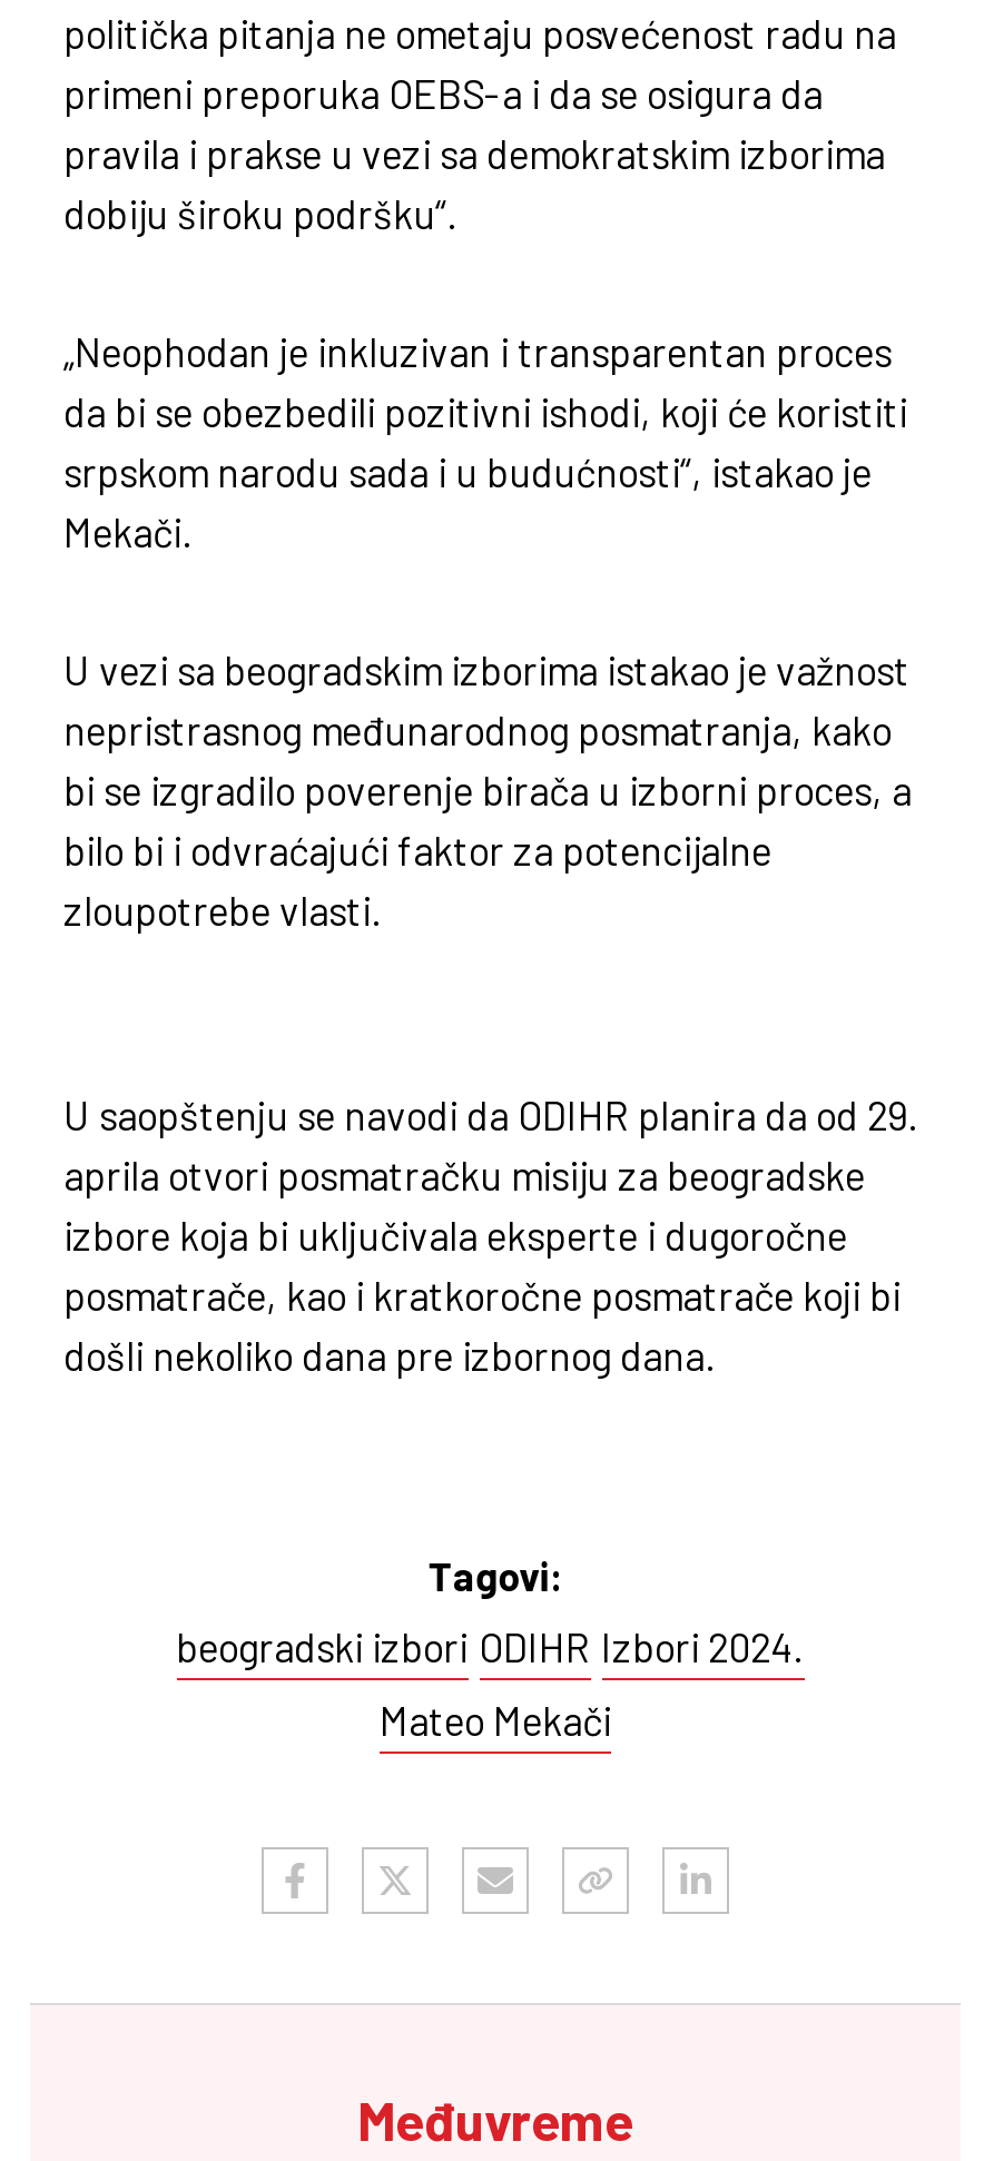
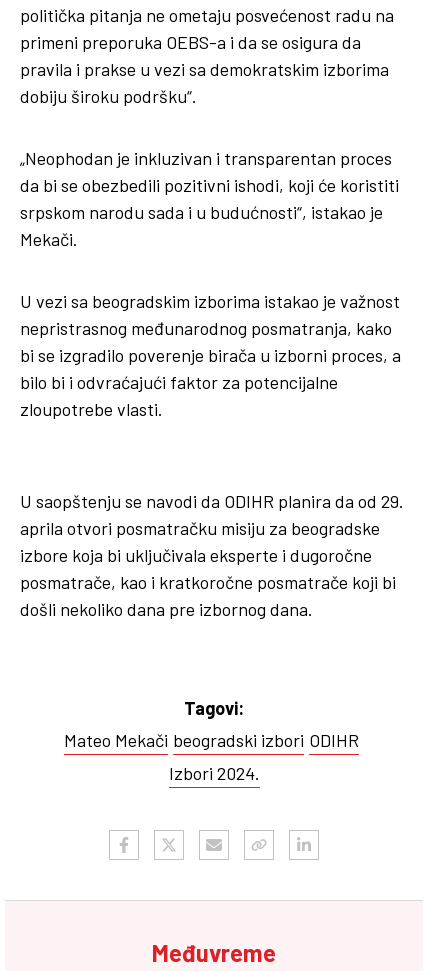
- beogradski izbori ODIHR Izbori 2024.
+ Mateo Mekači beogradski izbori ODIHR

- Mateo Mekači
+ Izbori 2024.
